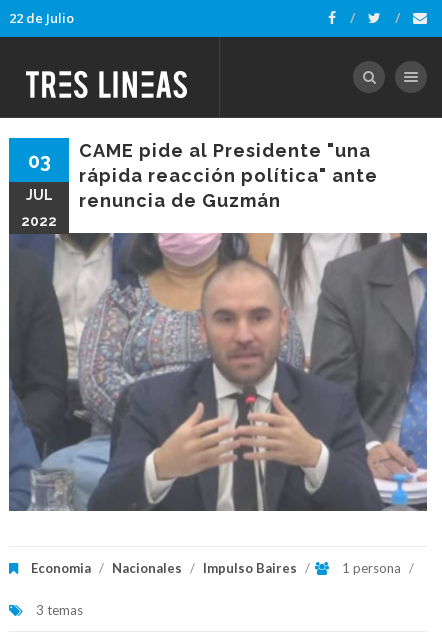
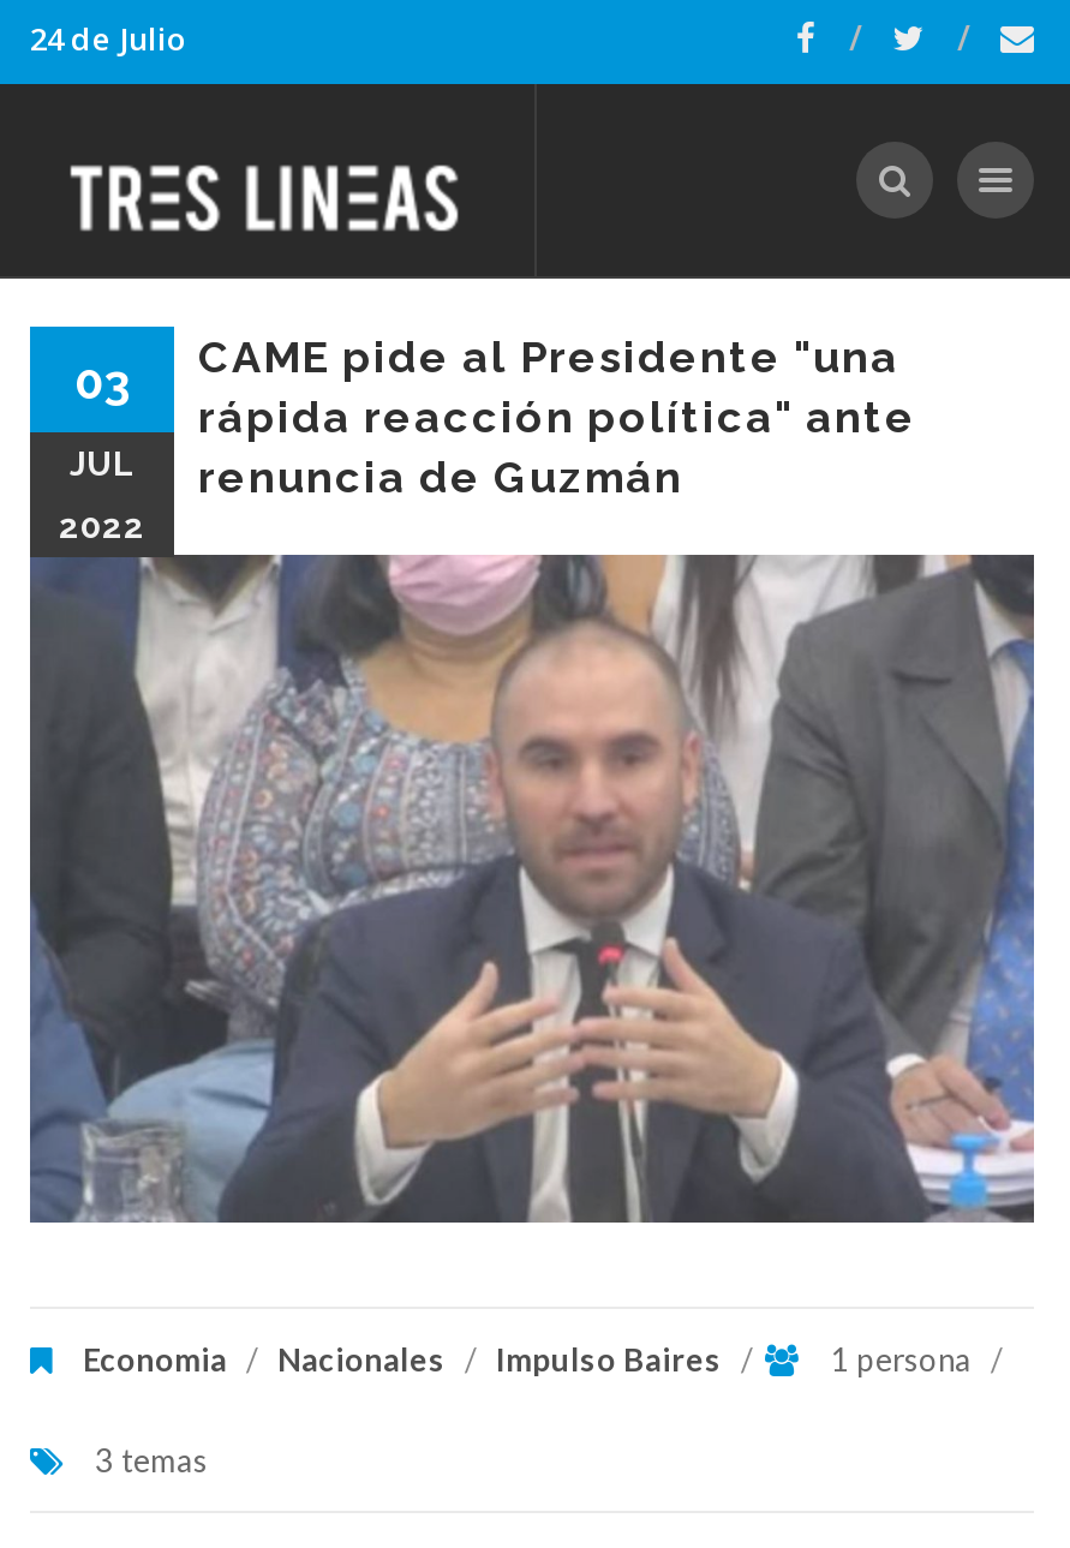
- 22 de Julio
+ 24 de Julio
